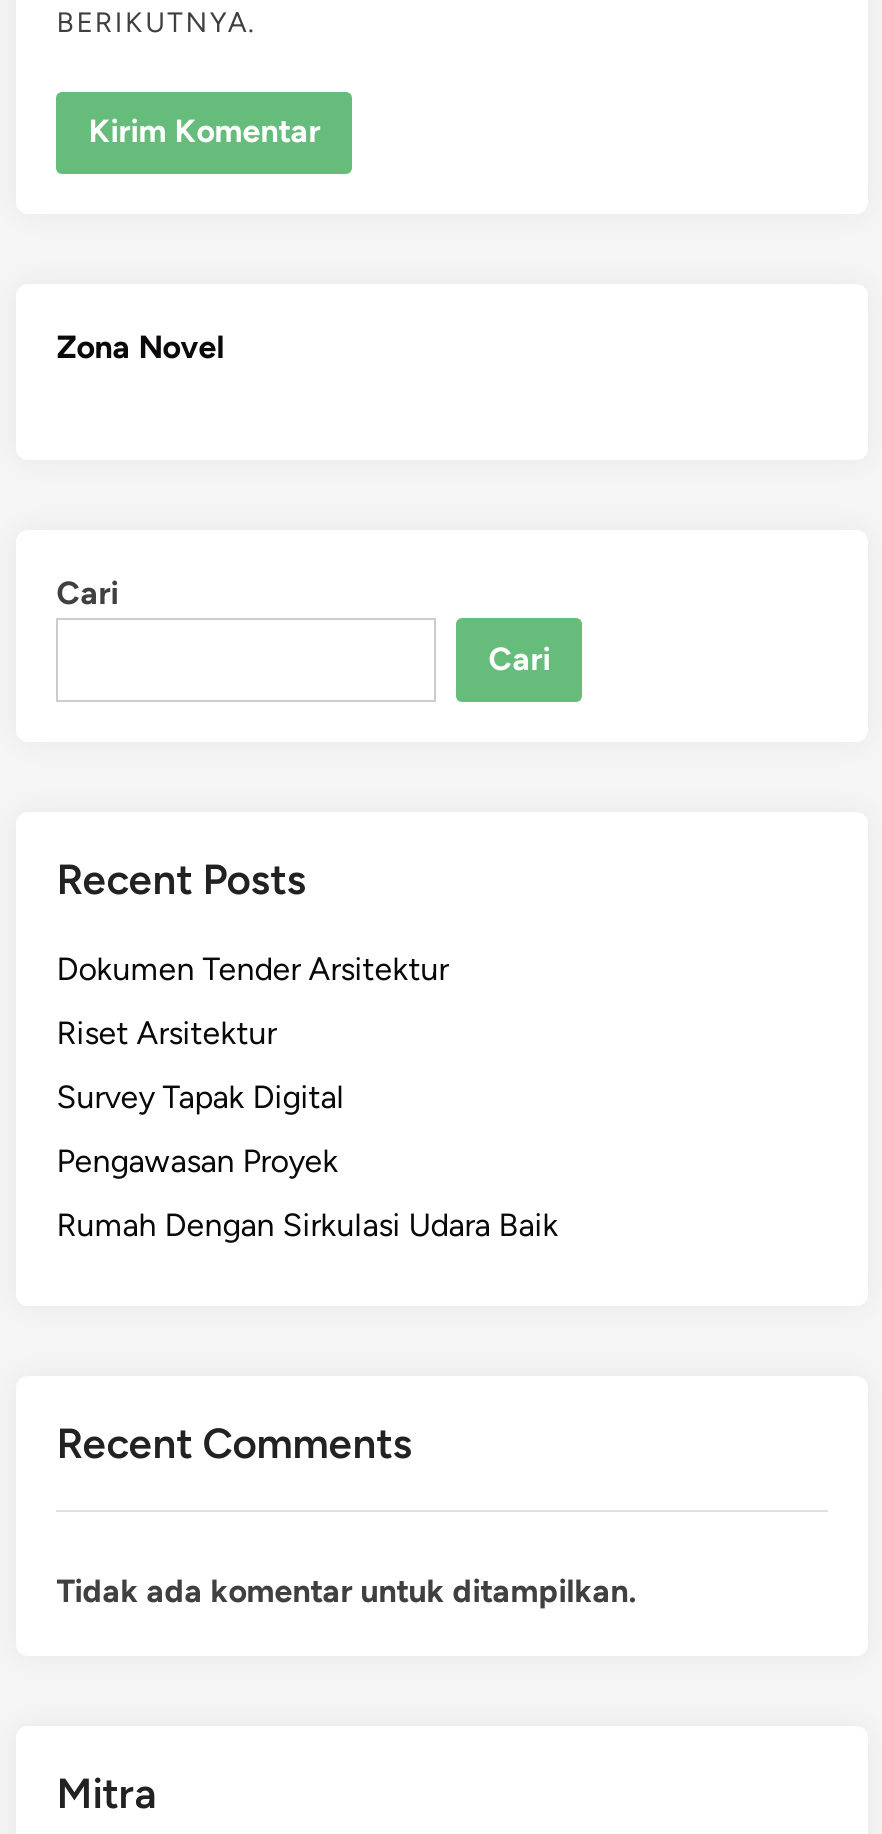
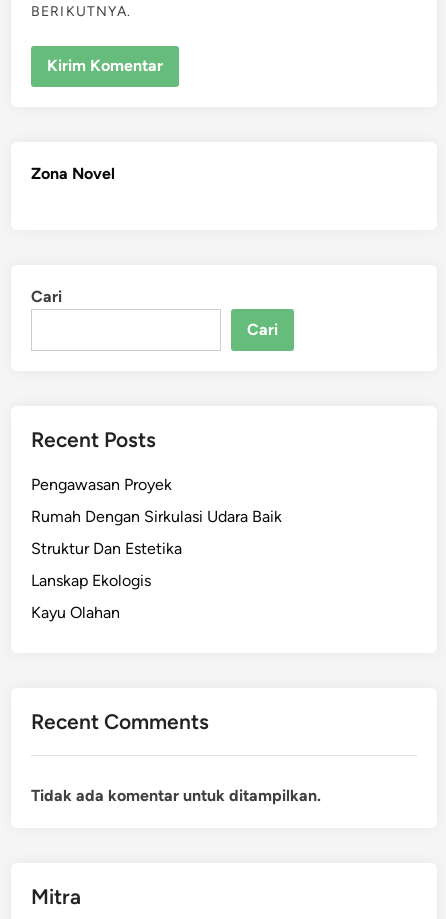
- Dokumen Tender Arsitektur
- Riset Arsitektur
- Survey Tapak Digital

moved up: Pengawasan Proyek | Rumah Dengan Sirkulasi Udara Baik

+ Struktur Dan Estetika
+ Lanskap Ekologis
+ Kayu Olahan
